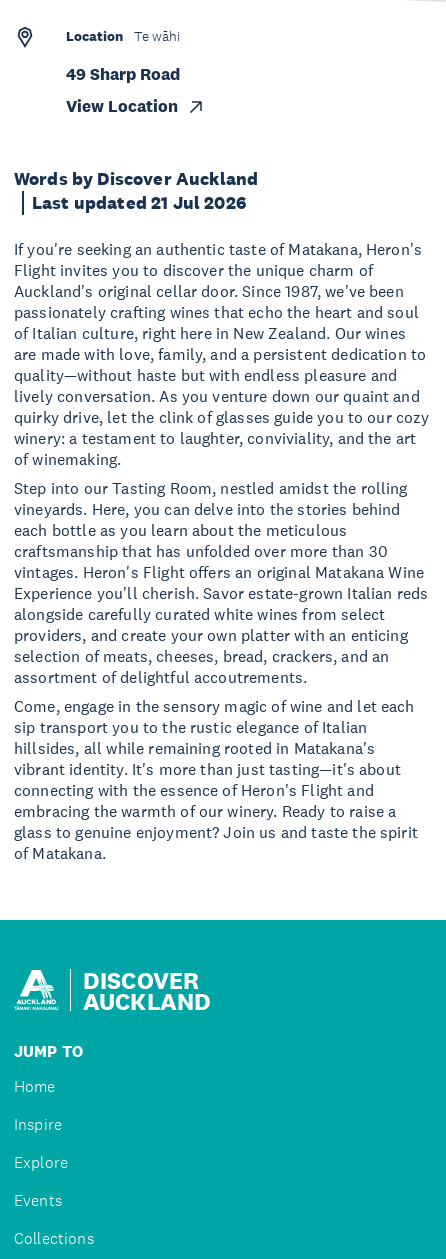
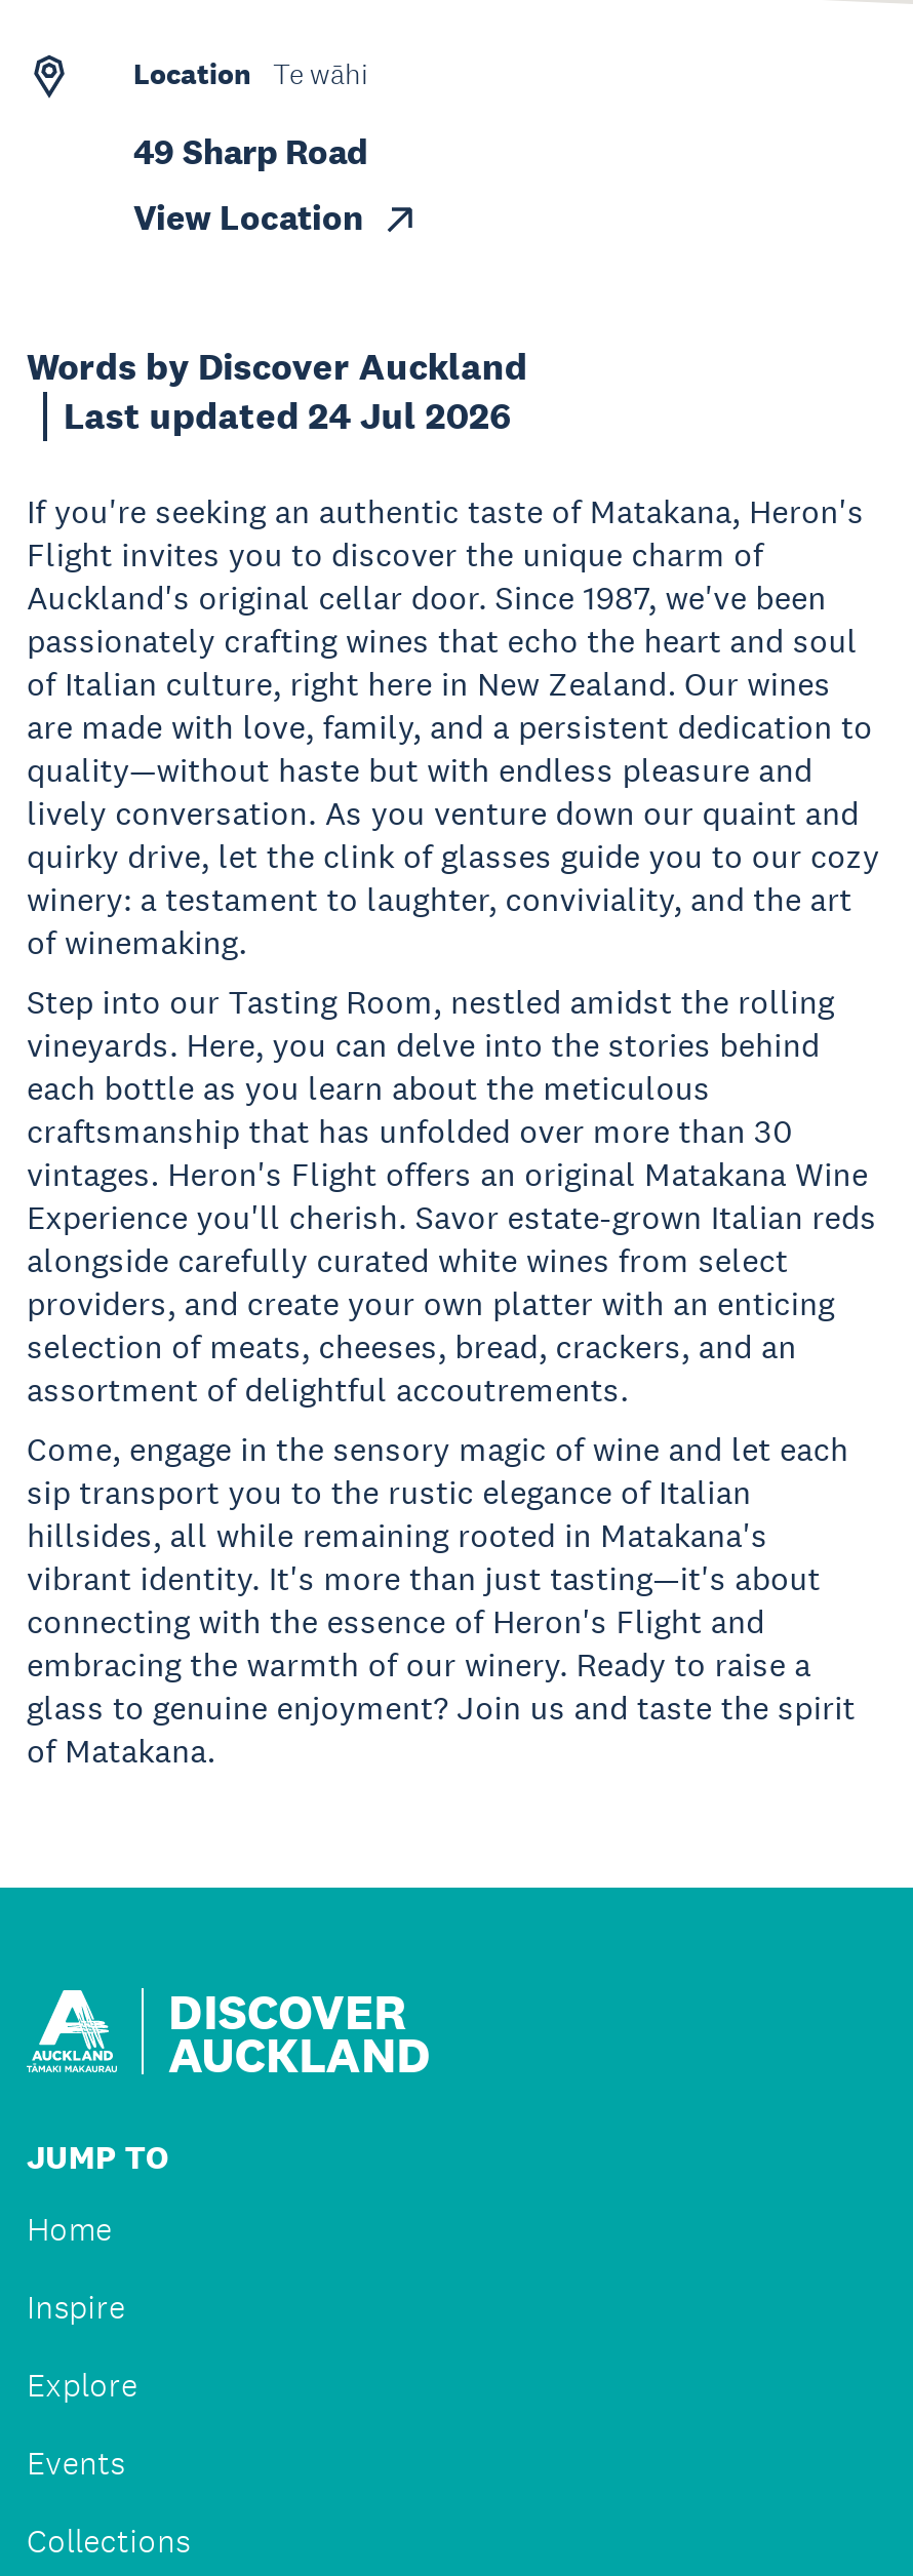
- Last updated 21 Jul 2026
+ Last updated 24 Jul 2026
